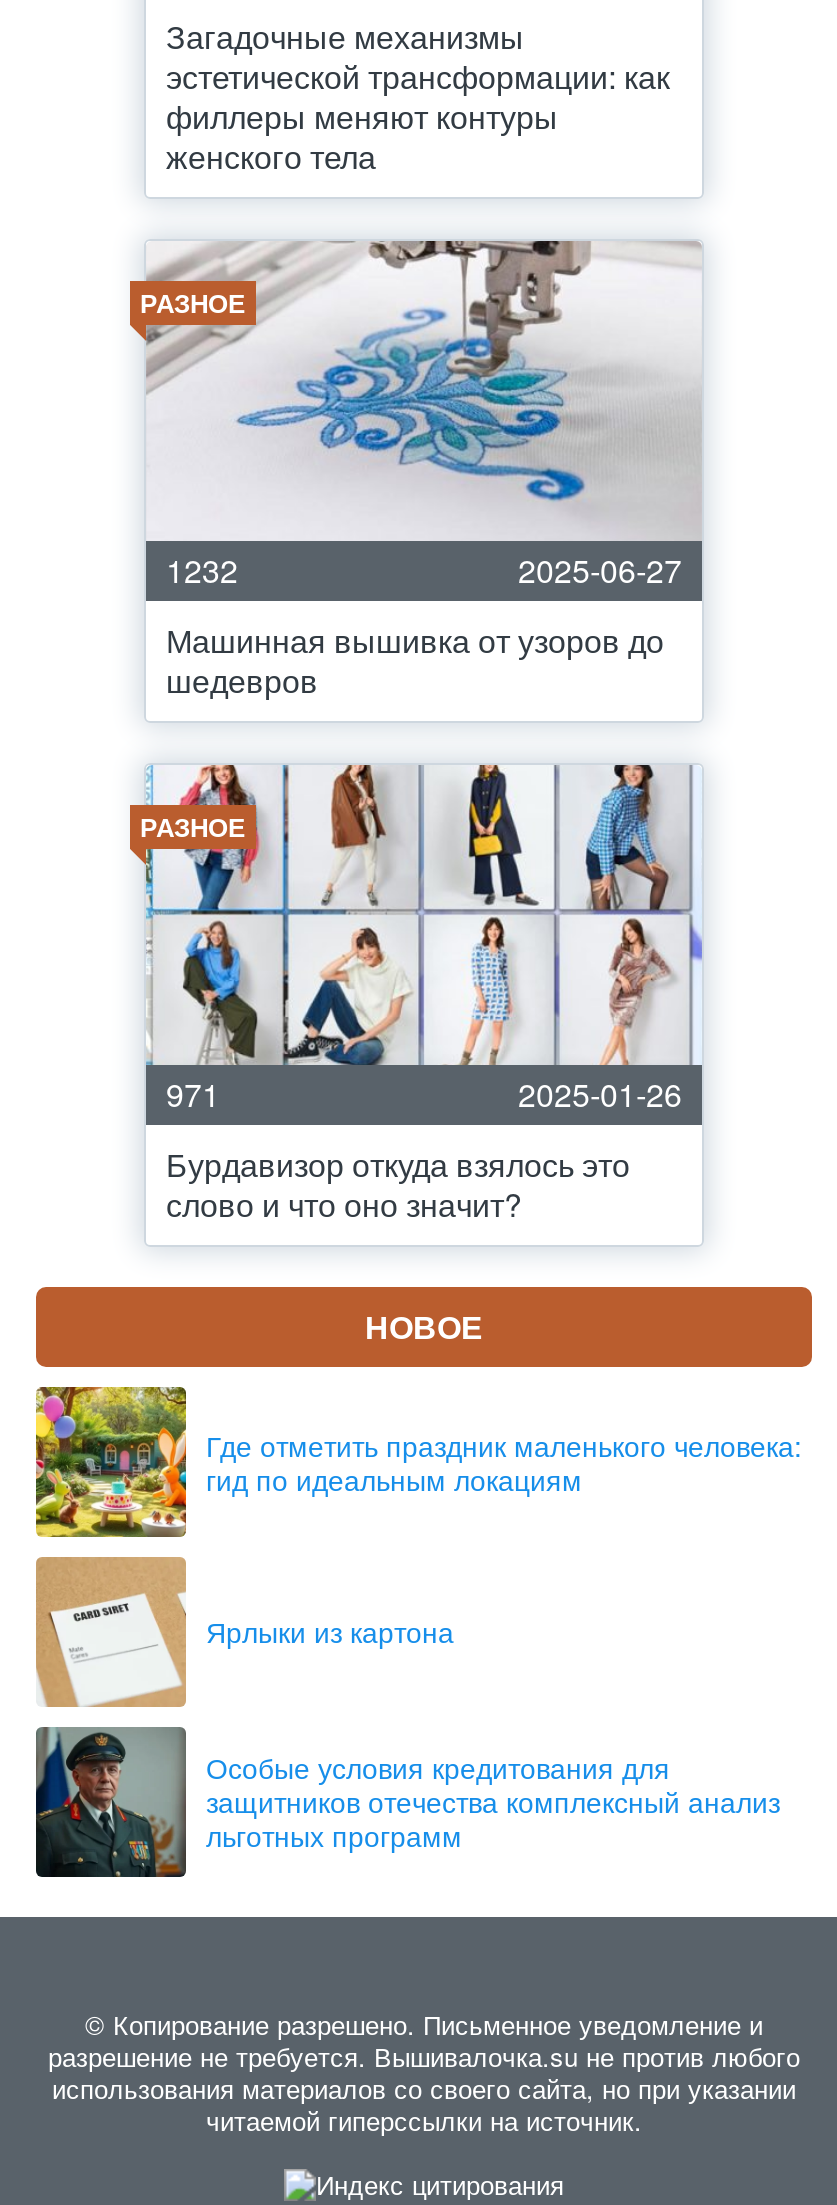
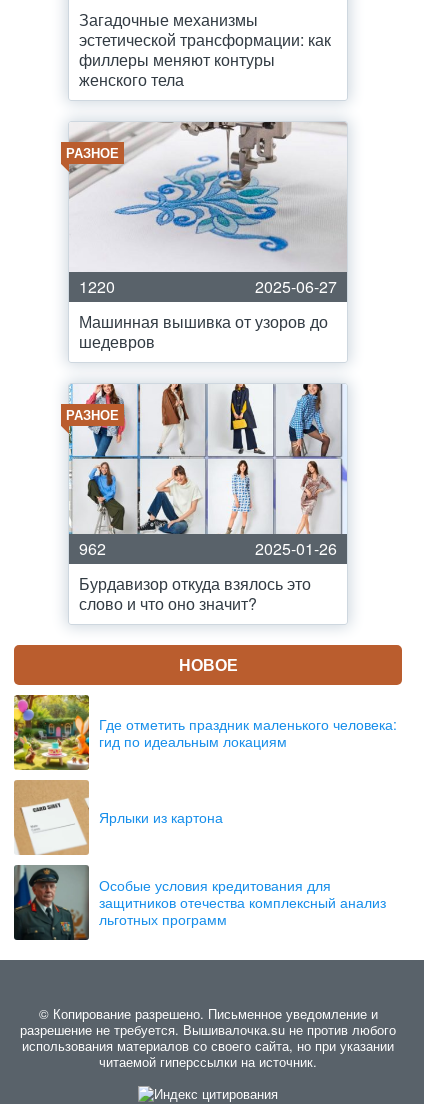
- 1232
+ 1220

- 971
+ 962
